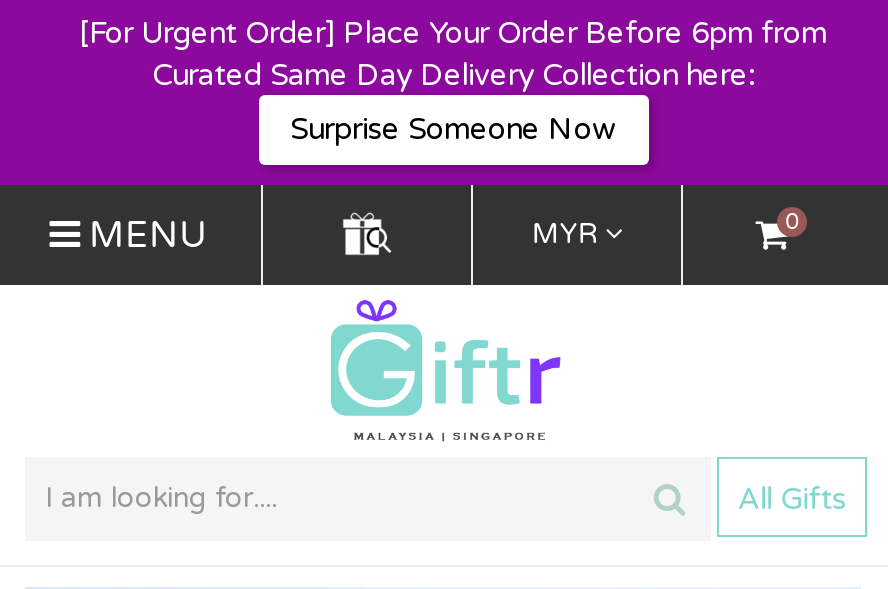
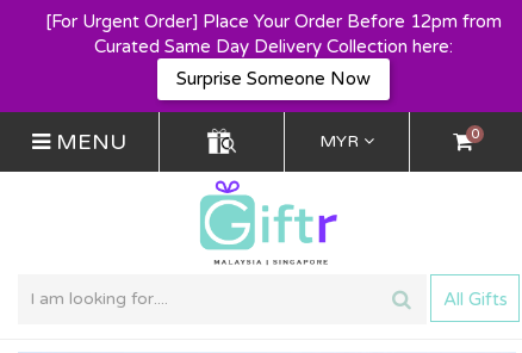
- [For Urgent Order] Place Your Order Before 6pm from
+ [For Urgent Order] Place Your Order Before 12pm from
